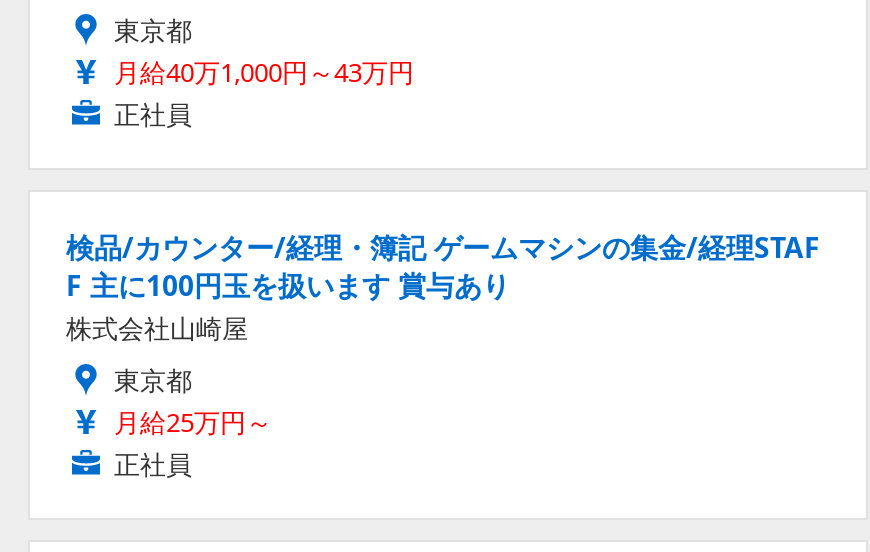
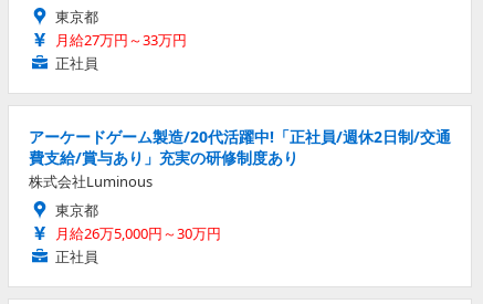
- 月給40万1,000円～43万円
+ 月給27万円～33万円

- 検品/カウンター/経理・簿記 ゲームマシンの集金/経理STAF
- F 主に100円玉を扱います 賞与あり
- 株式会社山崎屋
+ アーケードゲーム製造/20代活躍中!「正社員/週休2日制/交通
+ 費支給/賞与あり」充実の研修制度あり
+ 株式会社Luminous

- 月給25万円～
+ 月給26万5,000円～30万円
